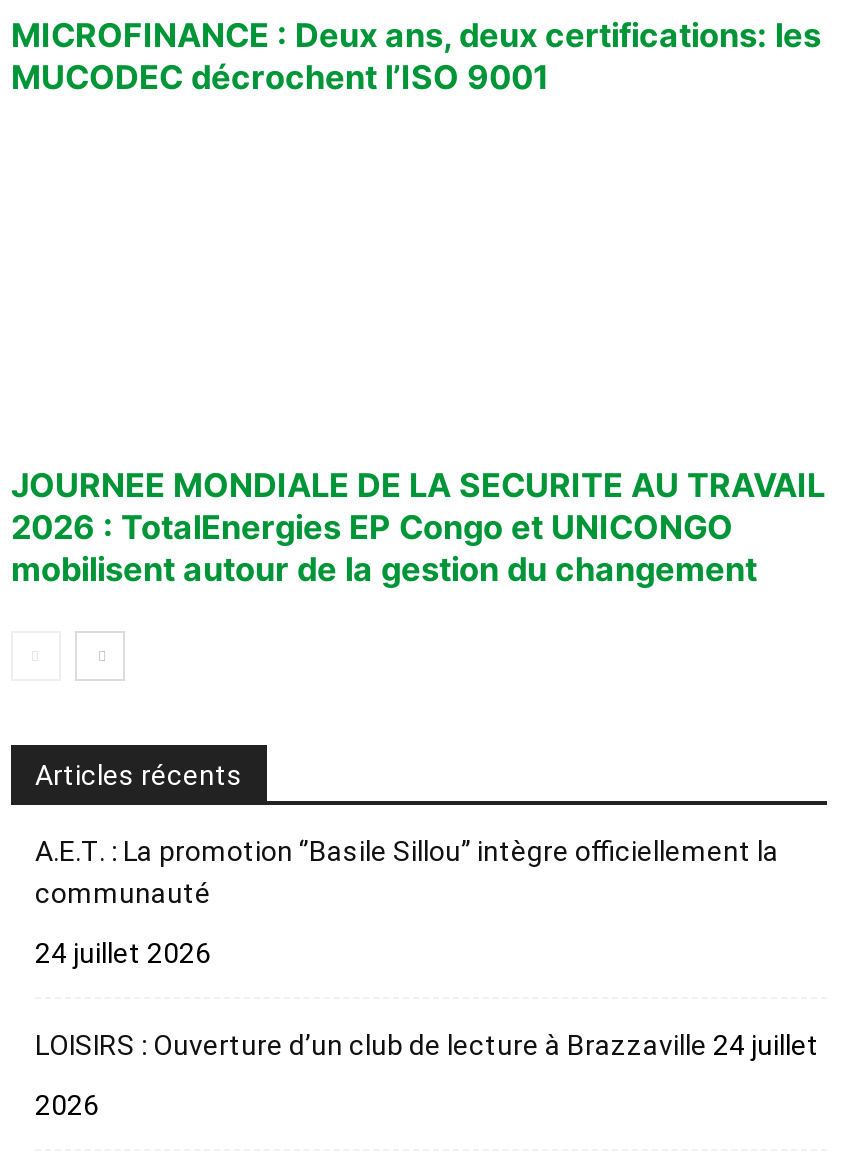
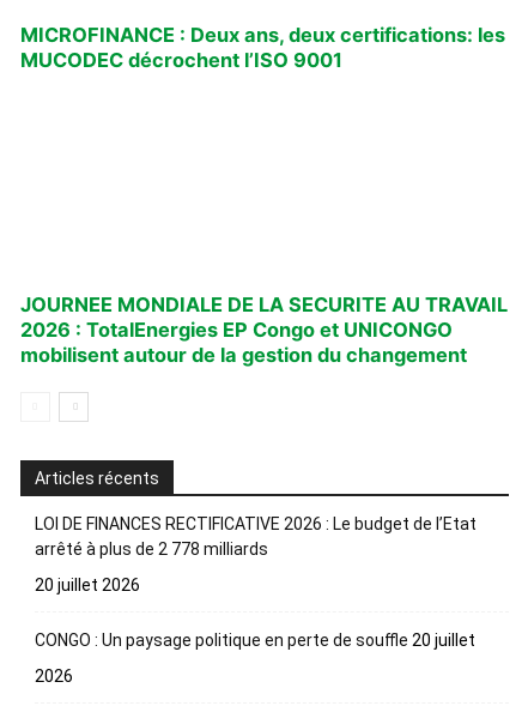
- A.E.T. : La promotion ‘’Basile Sillou’’ intègre officiellement la
- communauté
+ LOI DE FINANCES RECTIFICATIVE 2026 : Le budget de l’Etat
+ arrêté à plus de 2 778 milliards

- 24 juillet 2026
+ 20 juillet 2026

- LOISIRS : Ouverture d’un club de lecture à Brazzaville 24 juillet
+ CONGO : Un paysage politique en perte de souffle 20 juillet
